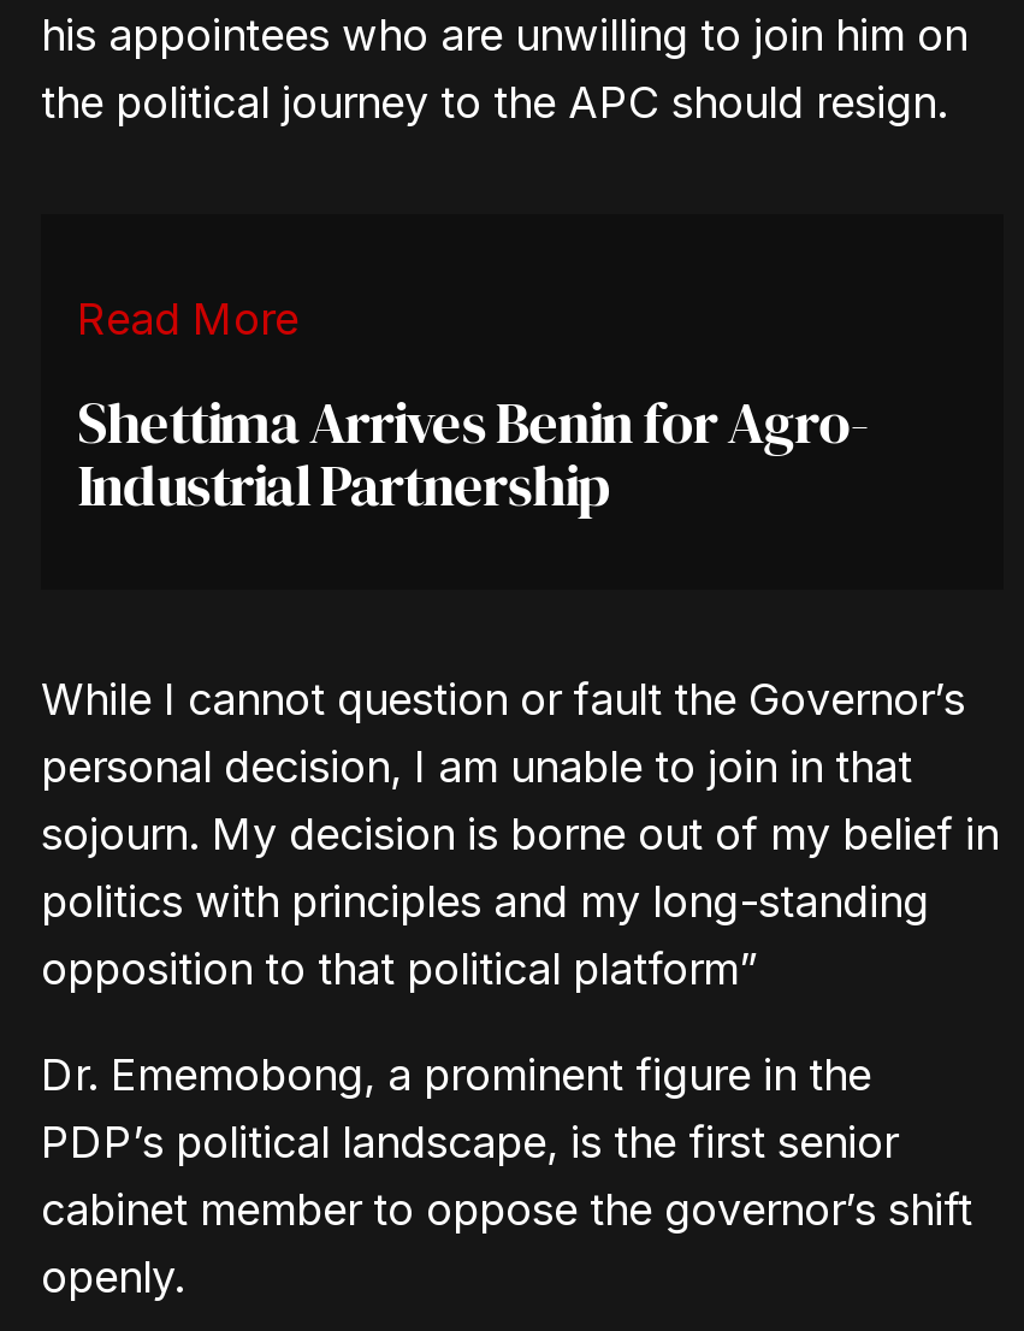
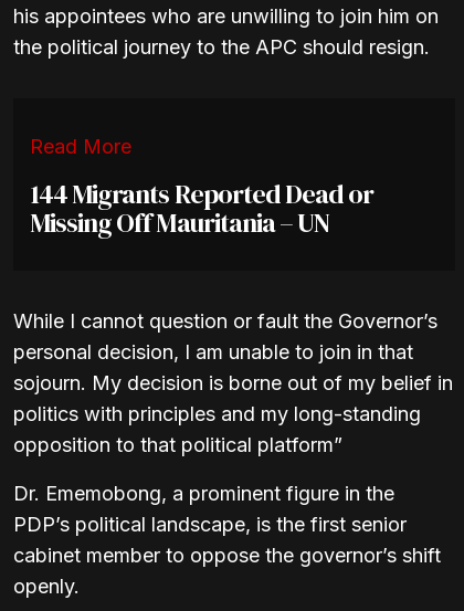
- Shettima Arrives Benin for Agro-
- Industrial Partnership
+ 144 Migrants Reported Dead or
+ Missing Off Mauritania – UN
